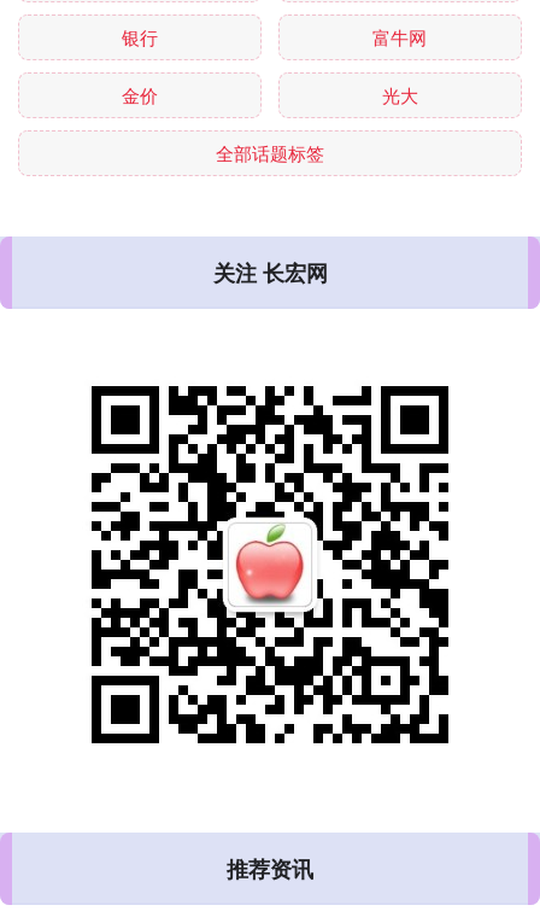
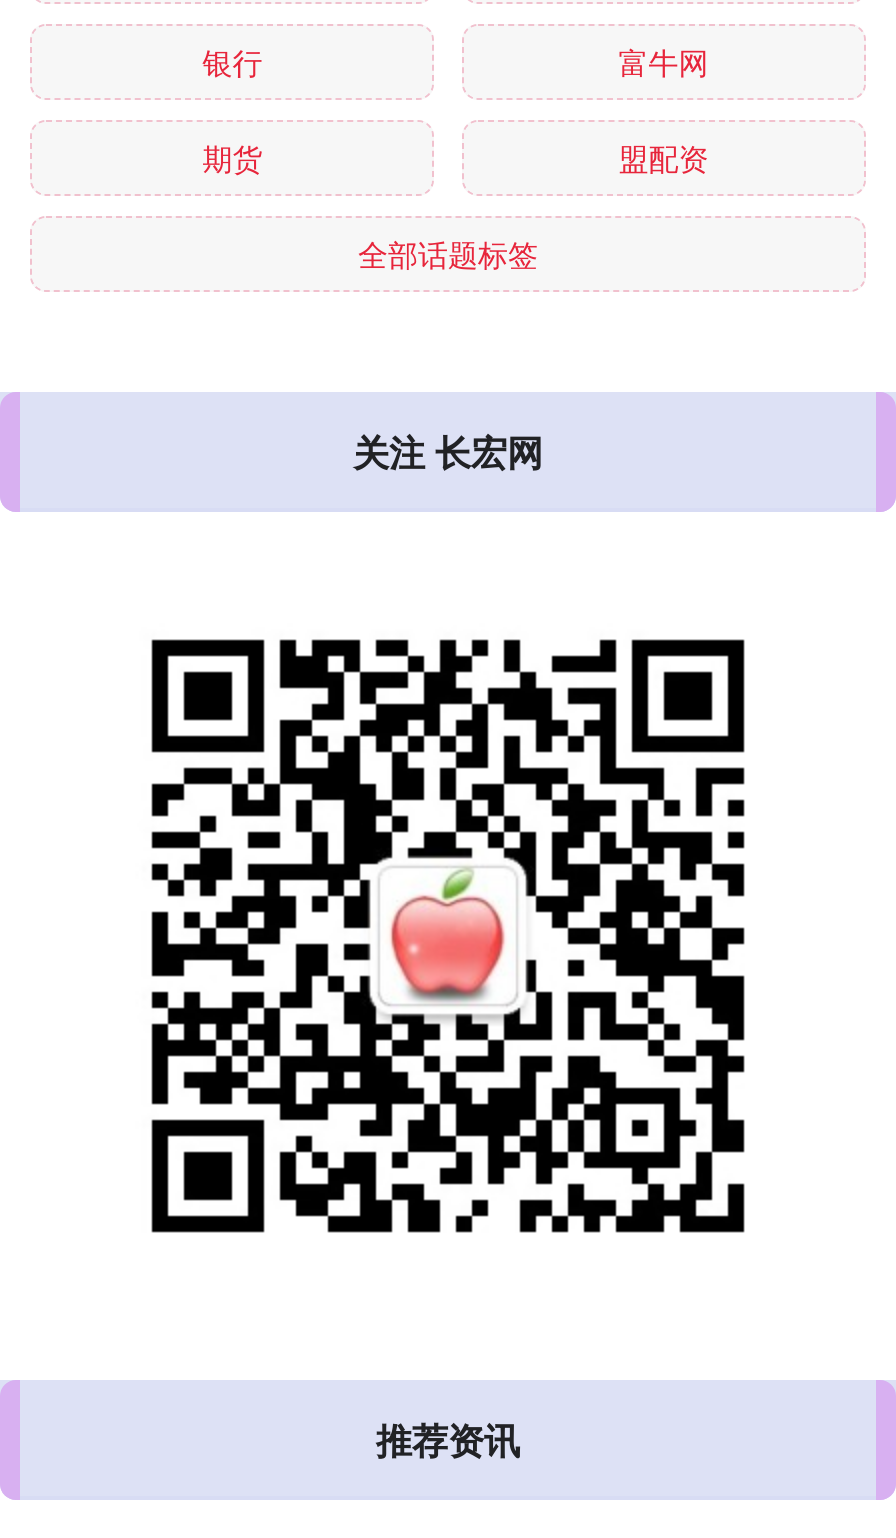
- 金价
- 光大
+ 期货
+ 盟配资
